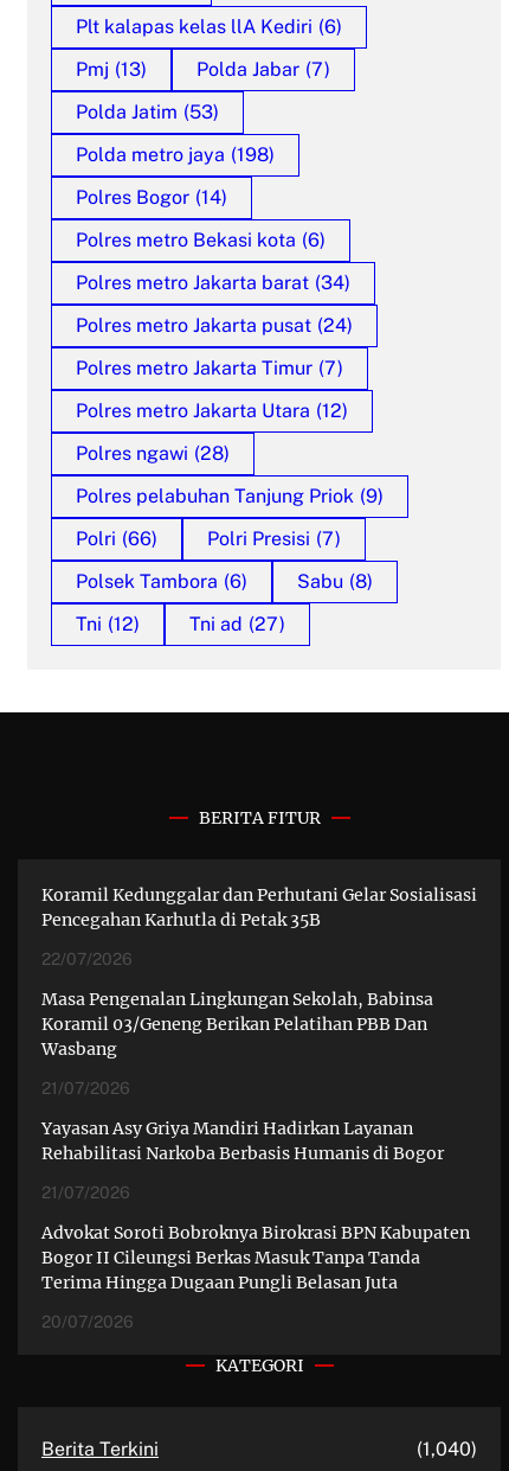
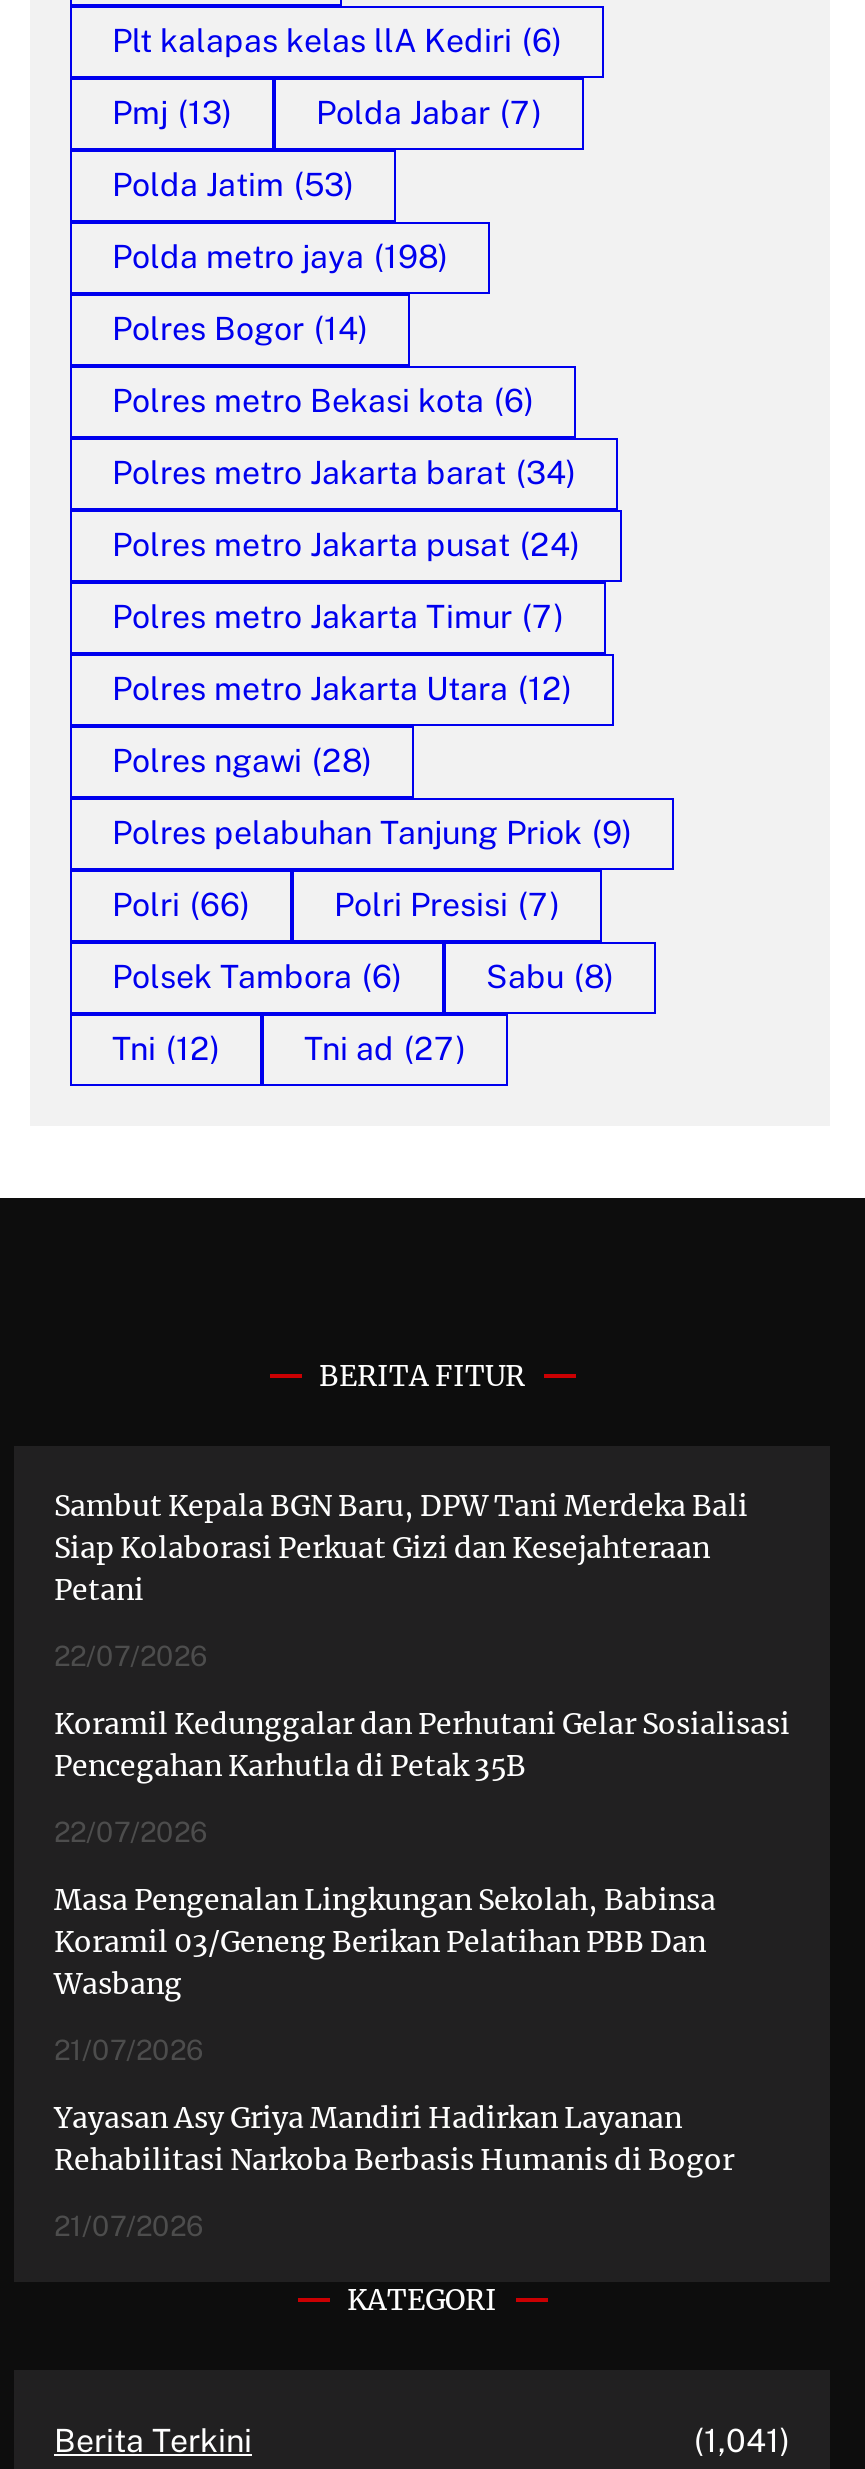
+ Sambut Kepala BGN Baru, DPW Tani Merdeka Bali
+ Siap Kolaborasi Perkuat Gizi dan Kesejahteraan
+ Petani
+ 22/07/2026

moved down: Koramil Kedunggalar dan Perhutani Gelar Sosialisasi | Pencegahan Karhutla di Petak 35B | 22/07/2026 | ... | Rehabilitasi Narkoba Berbasis Humanis di Bogor | 21/07/2026

- Advokat Soroti Bobroknya Birokrasi BPN Kabupaten
- Bogor II Cileungsi Berkas Masuk Tanpa Tanda
- Terima Hingga Dugaan Pungli Belasan Juta
- 20/07/2026

- (1,040)
+ (1,041)
